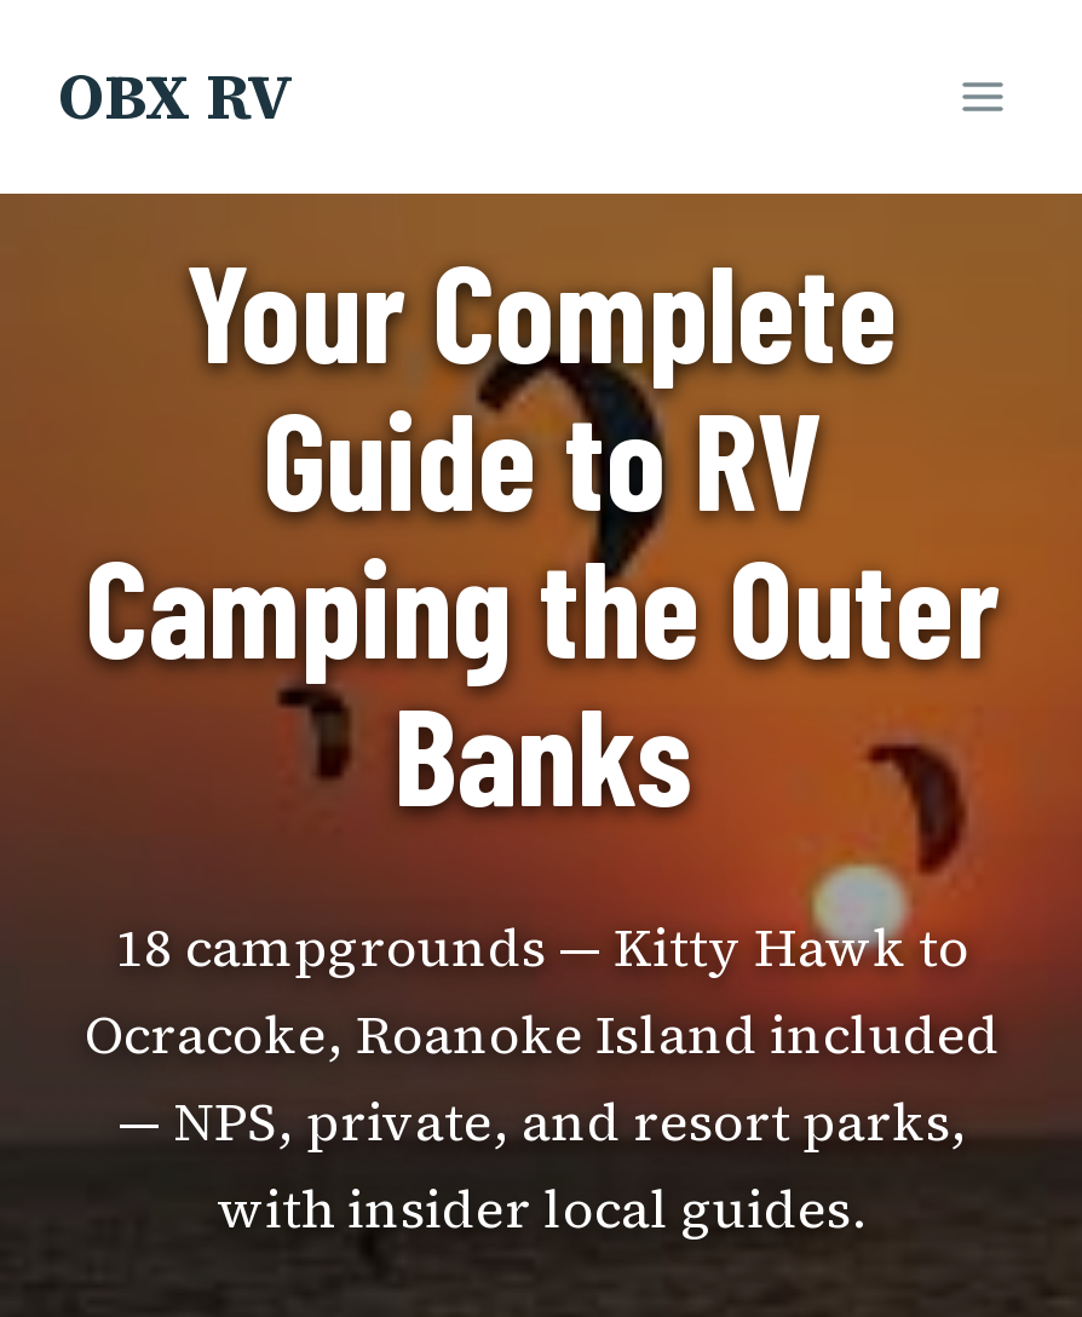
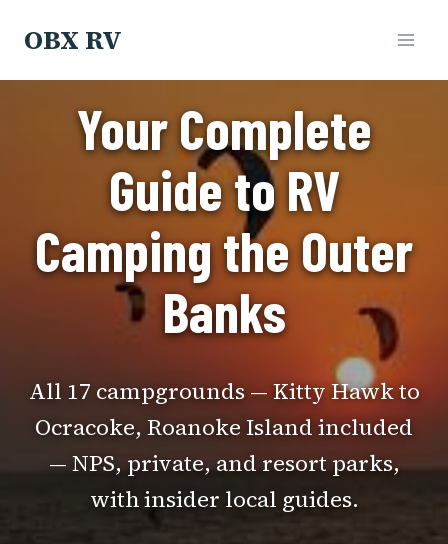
- 18 campgrounds — Kitty Hawk to
+ All 17 campgrounds — Kitty Hawk to
